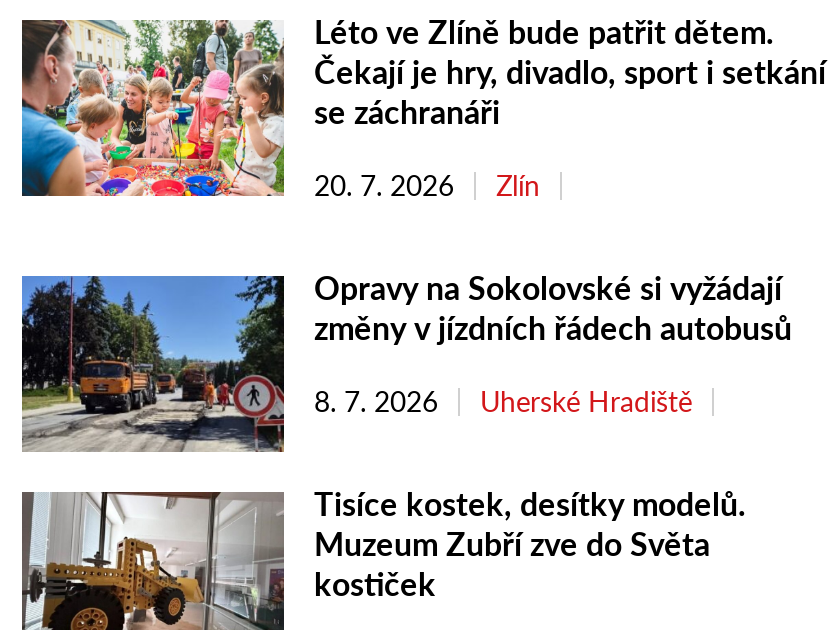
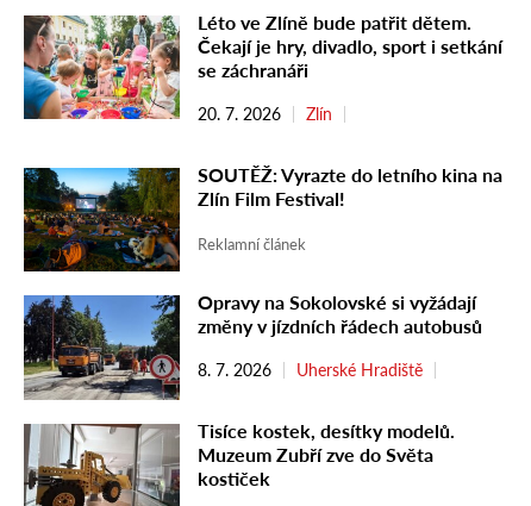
+ [image]
+ SOUTĚŽ: Vyrazte do letního kina na
+ Zlín Film Festival!
+ Reklamní článek
